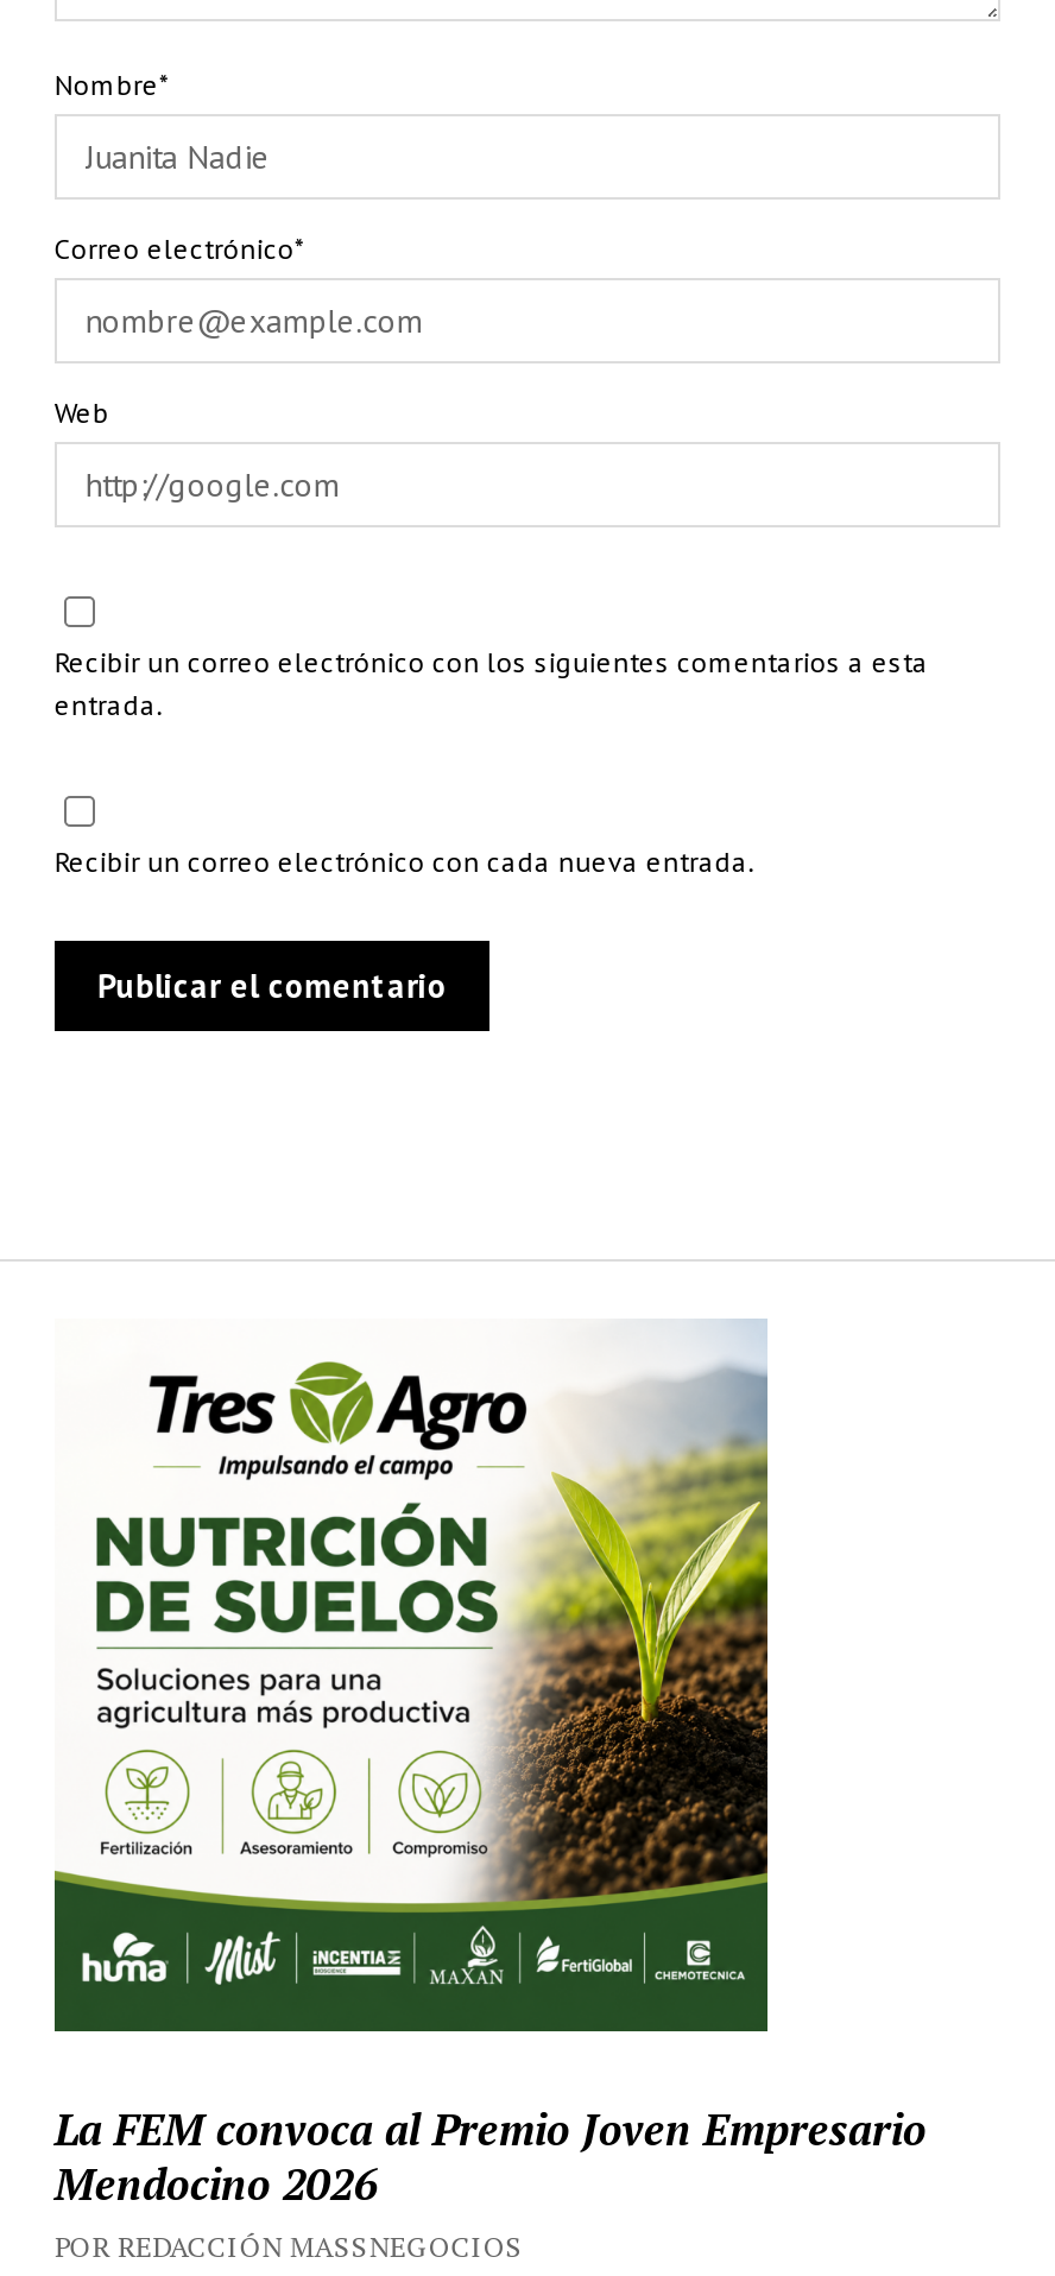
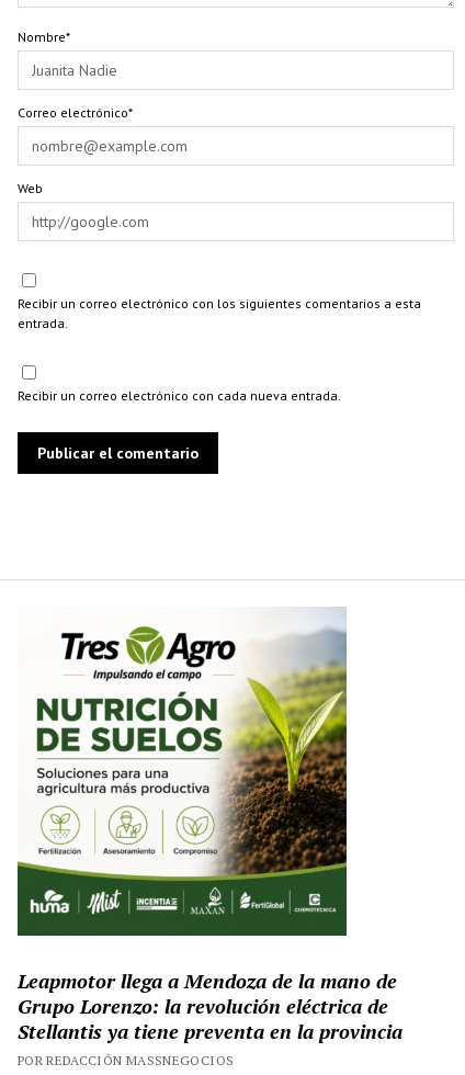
- La FEM convoca al Premio Joven Empresario
- Mendocino 2026
+ Leapmotor llega a Mendoza de la mano de
+ Grupo Lorenzo: la revolución eléctrica de
+ Stellantis ya tiene preventa en la provincia
